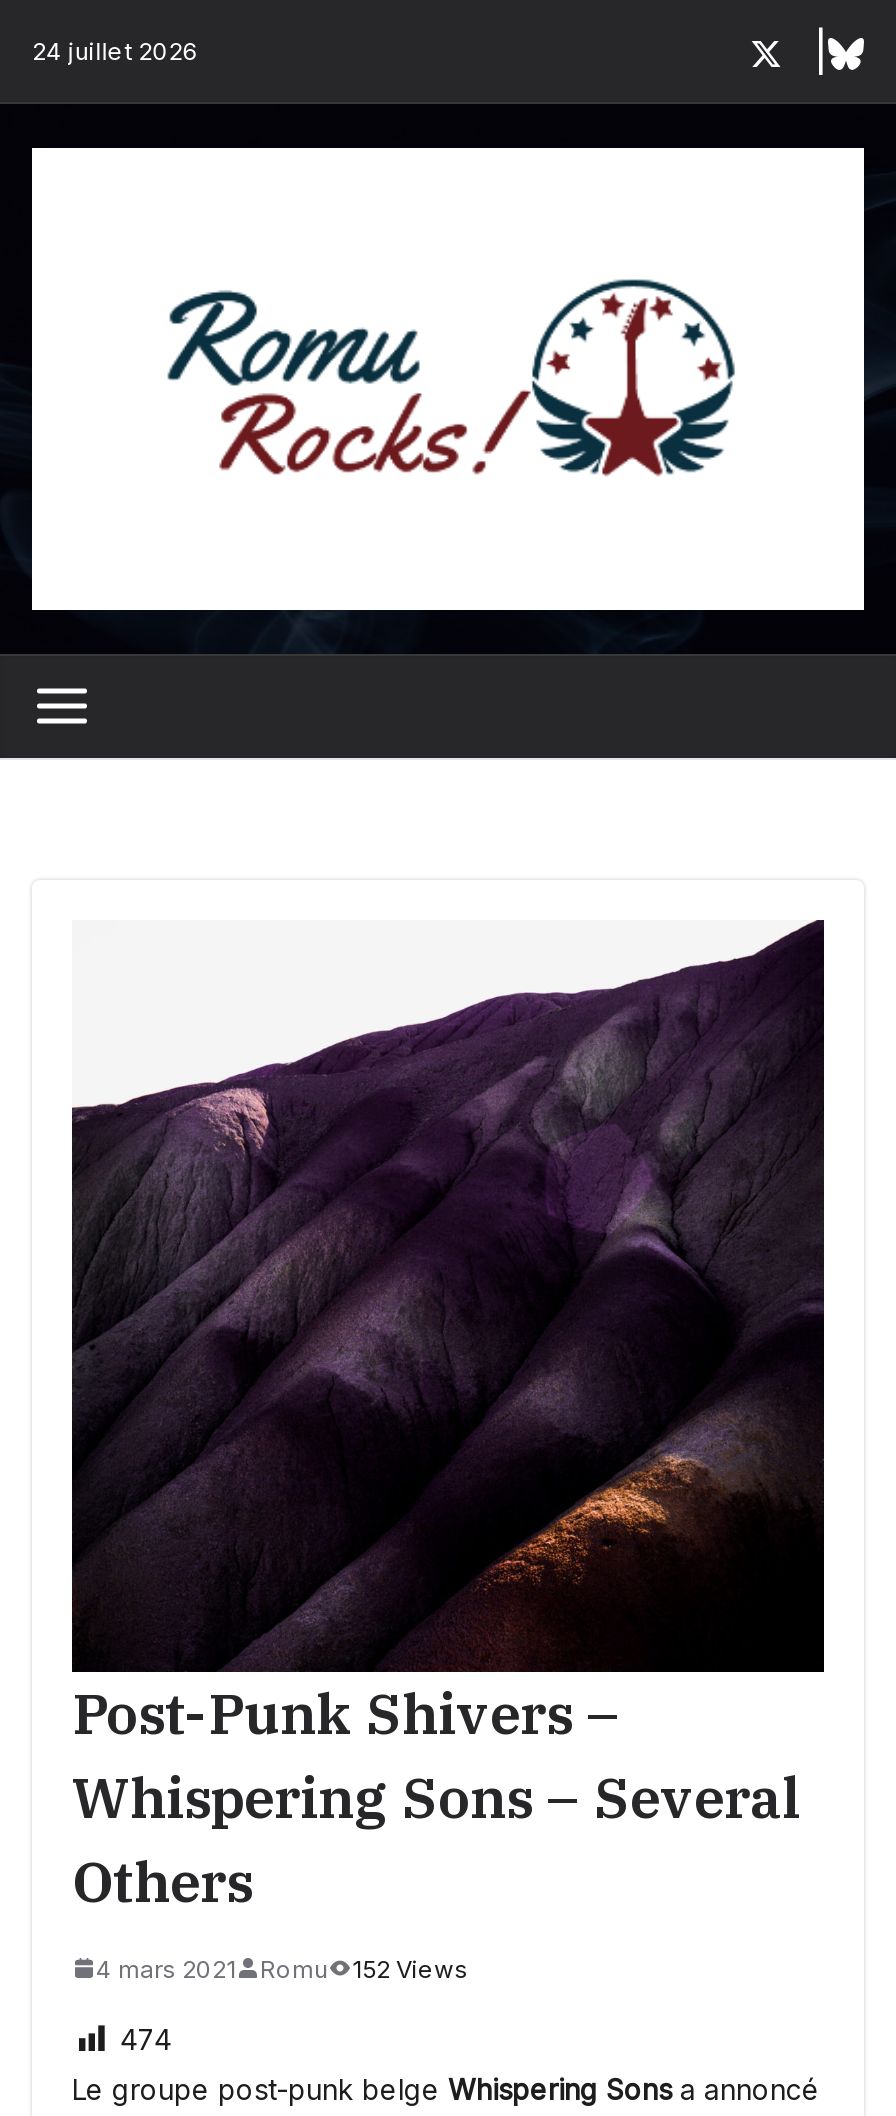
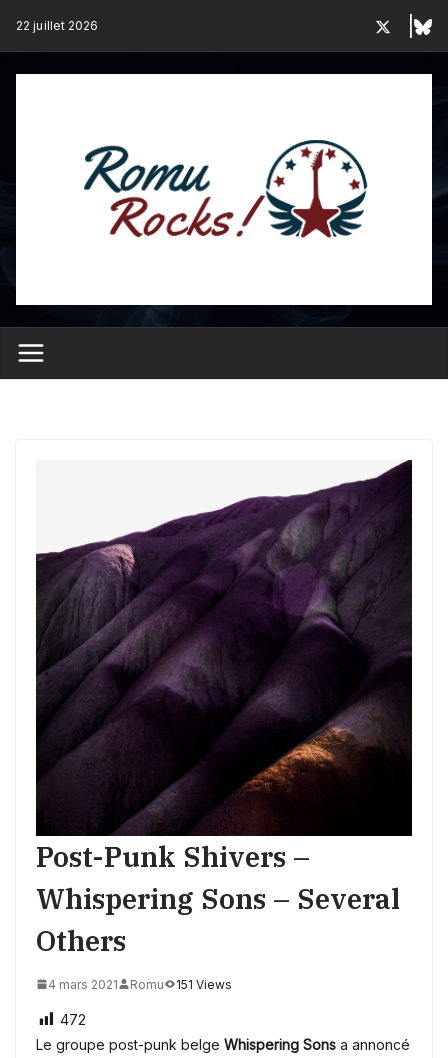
- 24 juillet 2026
+ 22 juillet 2026

- 4 mars 2021 Romu 152 Views
+ 4 mars 2021 Romu 151 Views

- 474
+ 472
